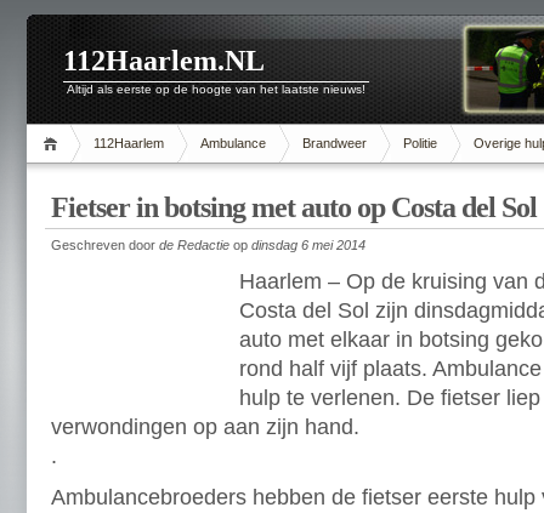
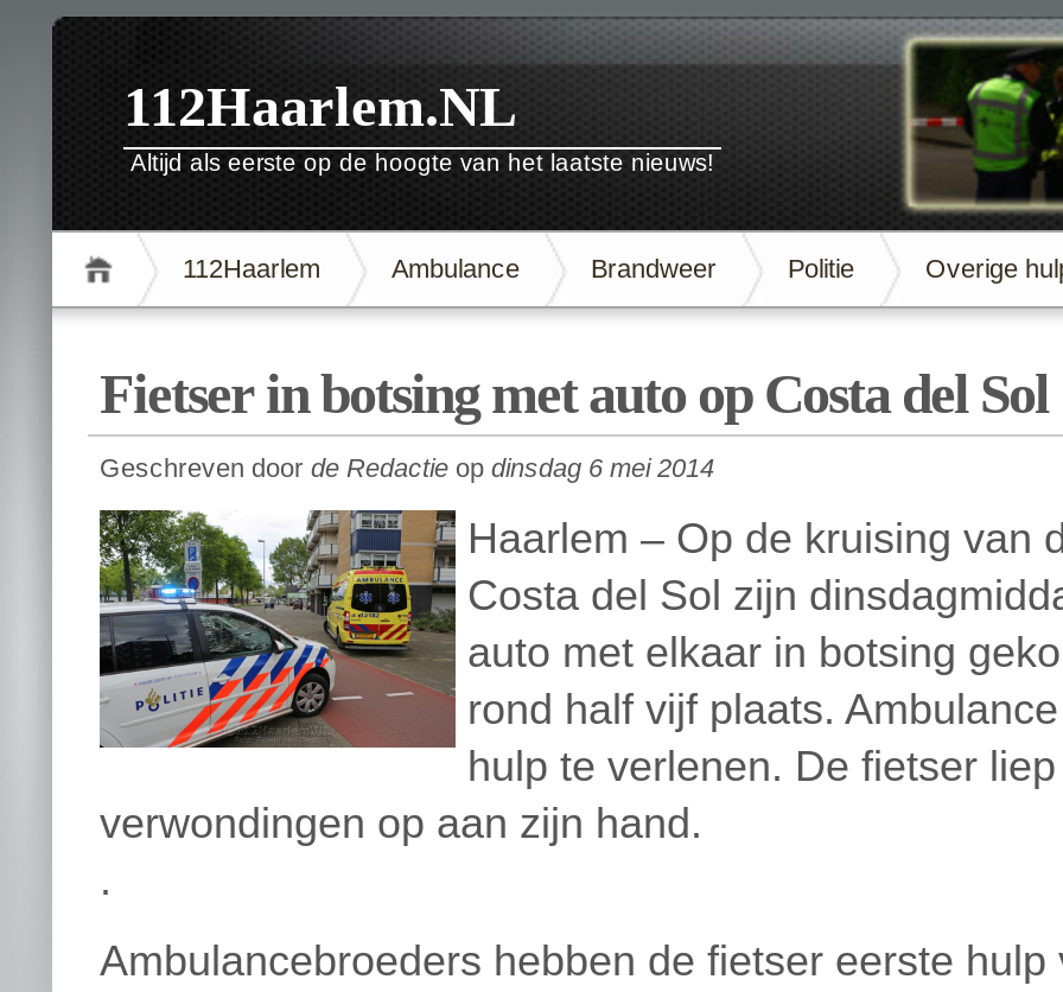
+ [image]
